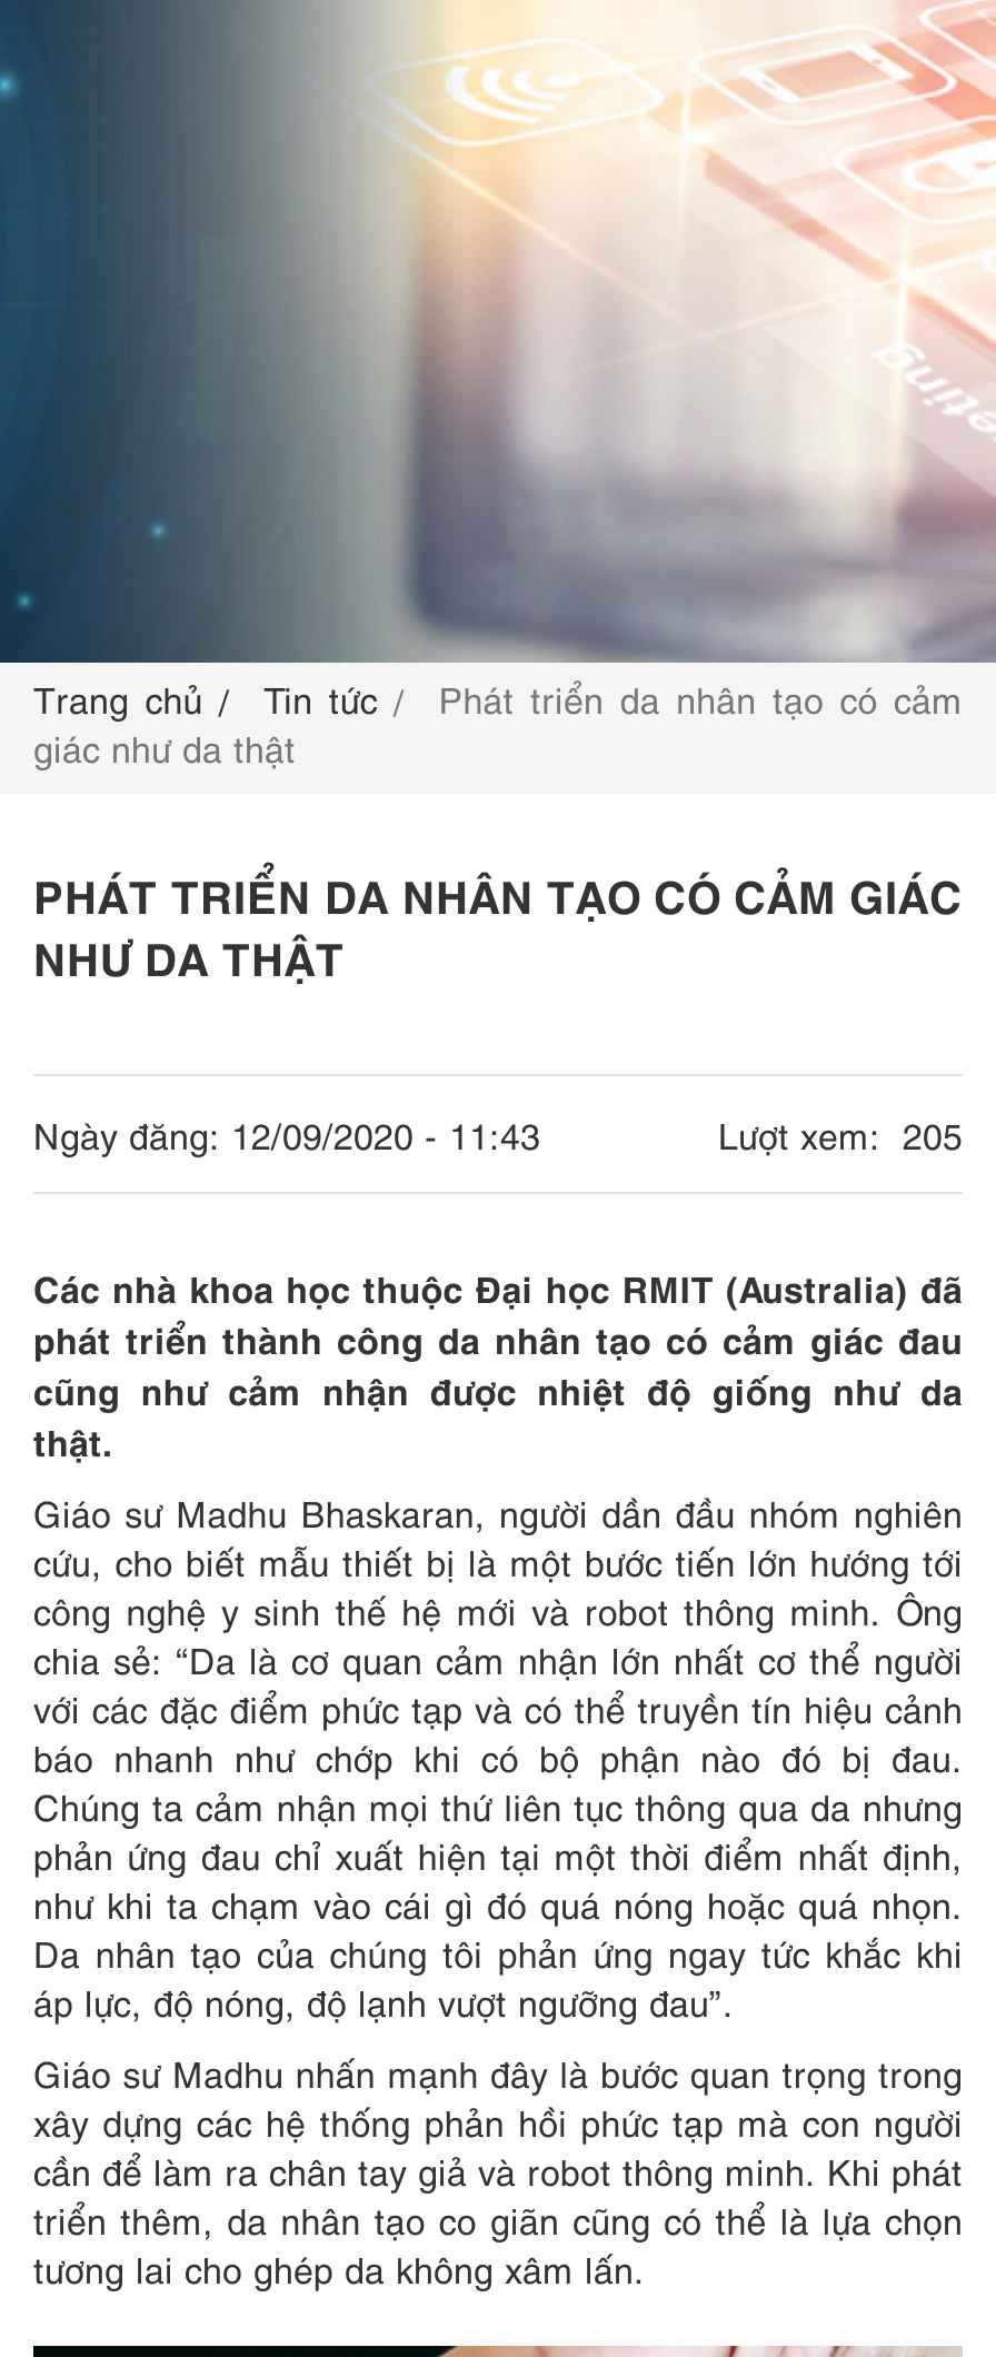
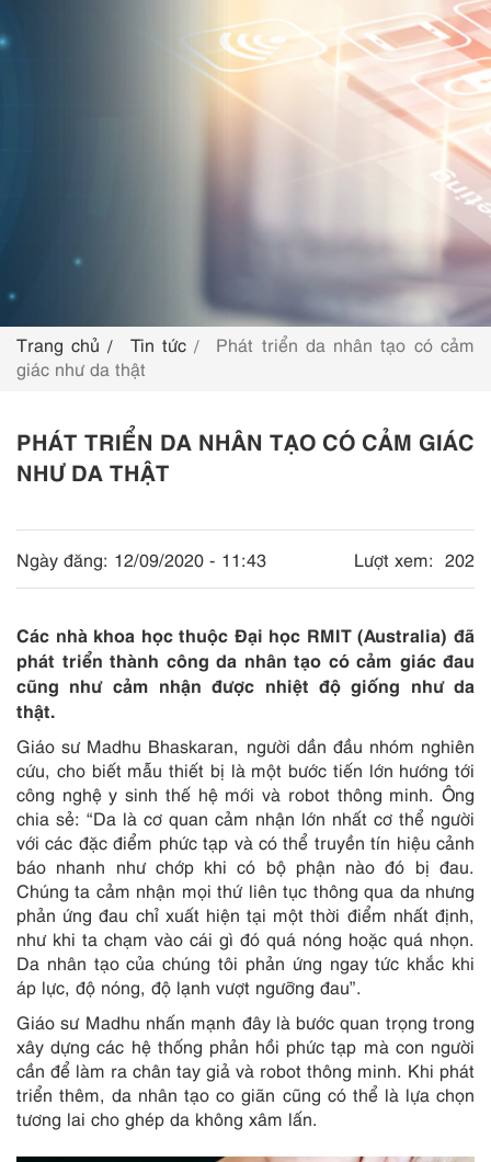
- Lượt xem: 205
+ Lượt xem: 202
